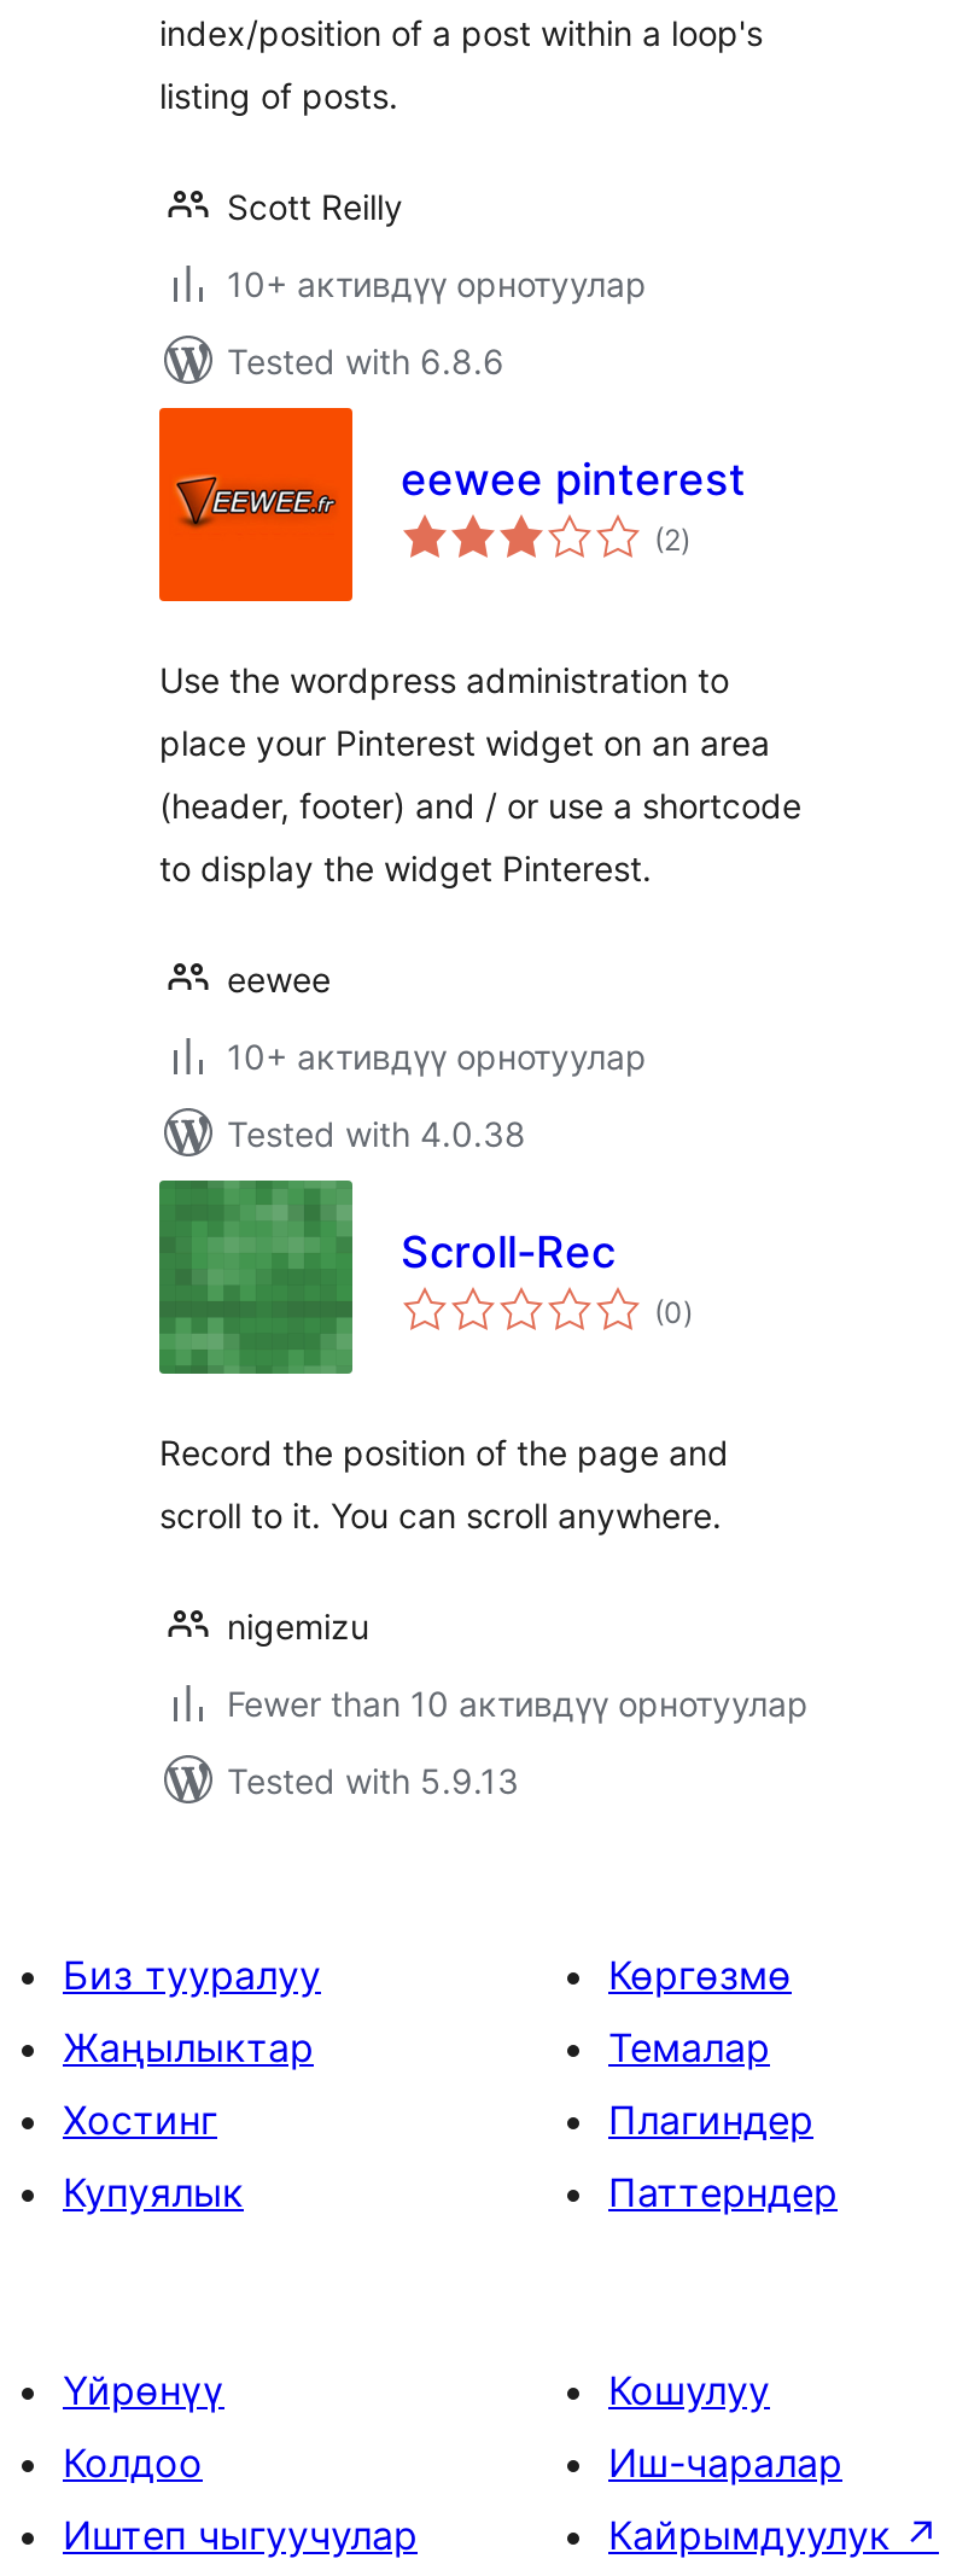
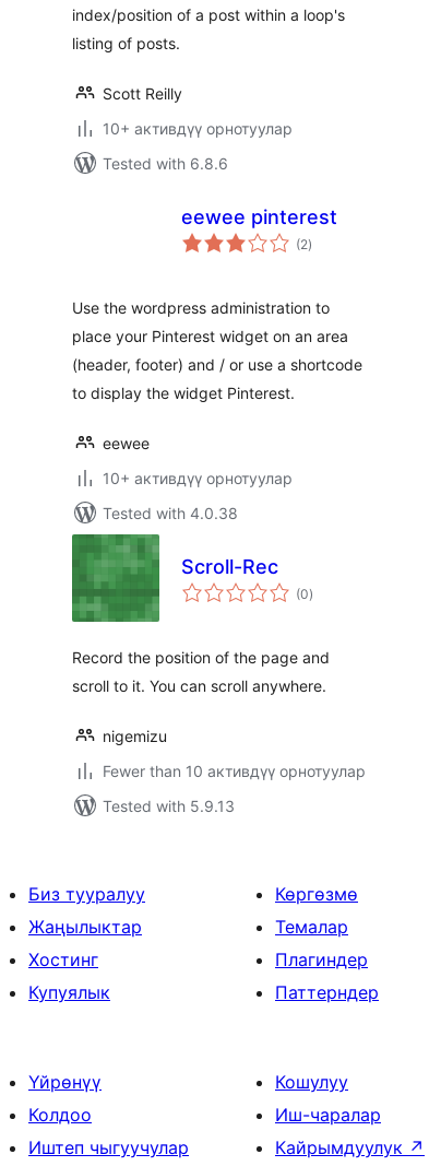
- [image]
